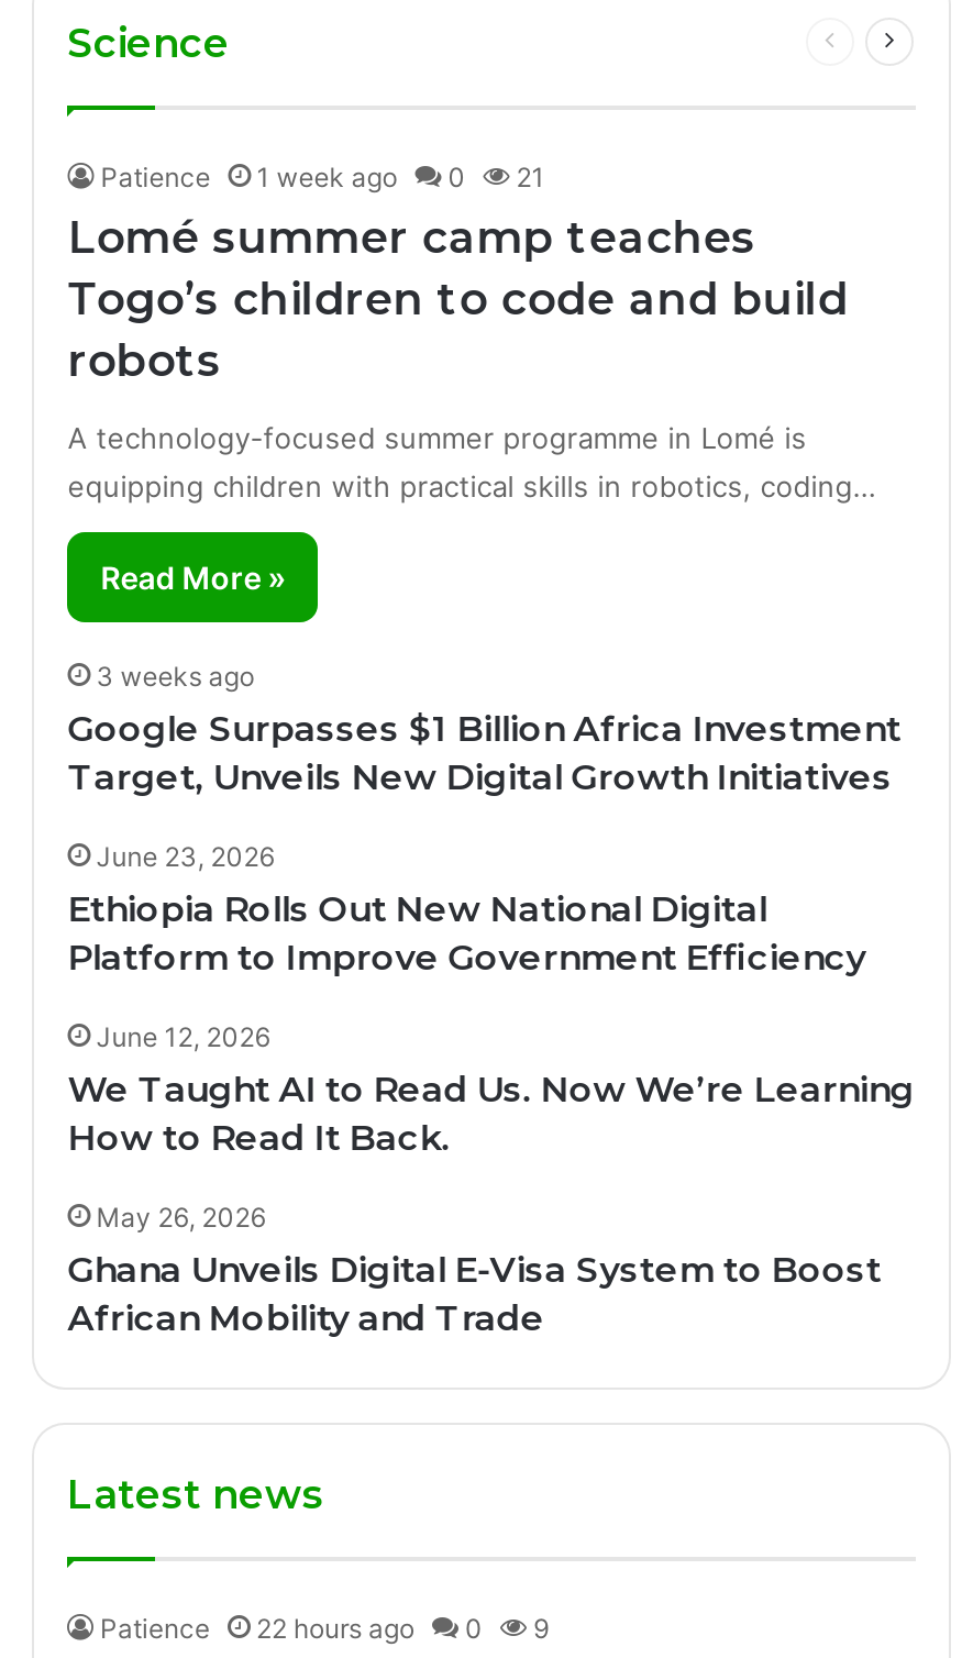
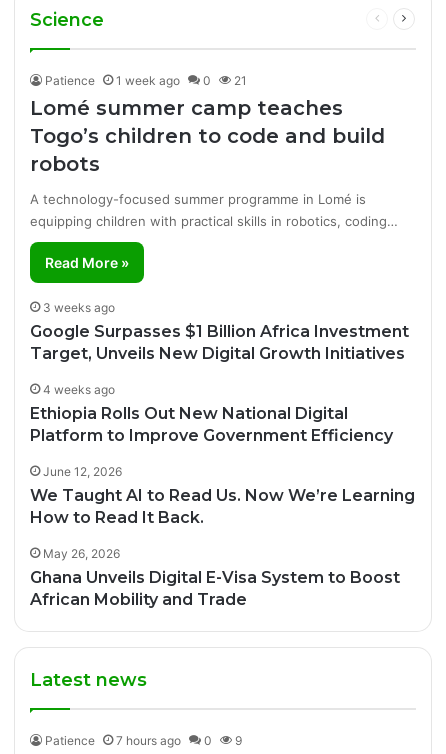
- June 23, 2026
+ 4 weeks ago

- Patience 22 hours ago 0 9
+ Patience 7 hours ago 0 9
